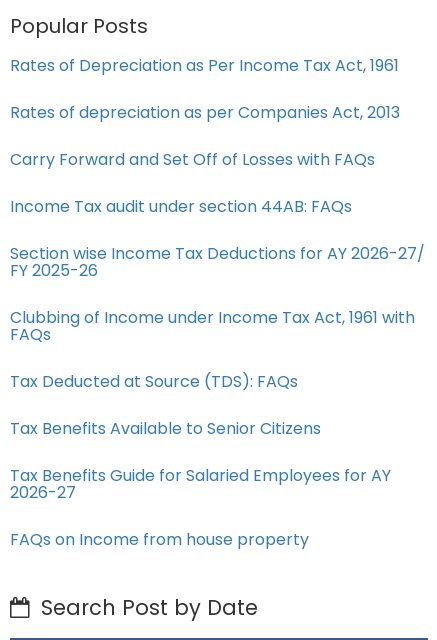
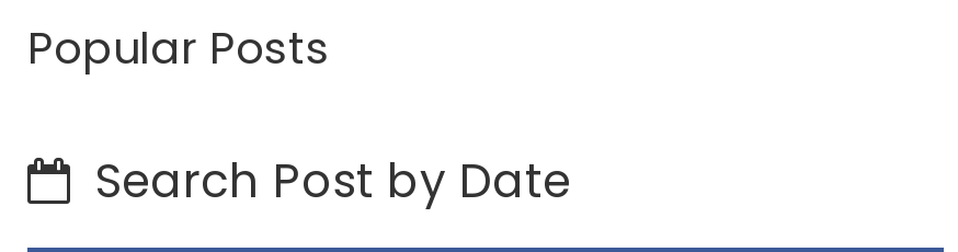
- Rates of Depreciation as Per Income Tax Act, 1961
- Rates of depreciation as per Companies Act, 2013
- Carry Forward and Set Off of Losses with FAQs
- Income Tax audit under section 44AB: FAQs
- Section wise Income Tax Deductions for AY 2026-27/
- FY 2025-26
- Clubbing of Income under Income Tax Act, 1961 with
- FAQs
- Tax Deducted at Source (TDS): FAQs
- Tax Benefits Available to Senior Citizens
- Tax Benefits Guide for Salaried Employees for AY
- 2026-27
- FAQs on Income from house property
